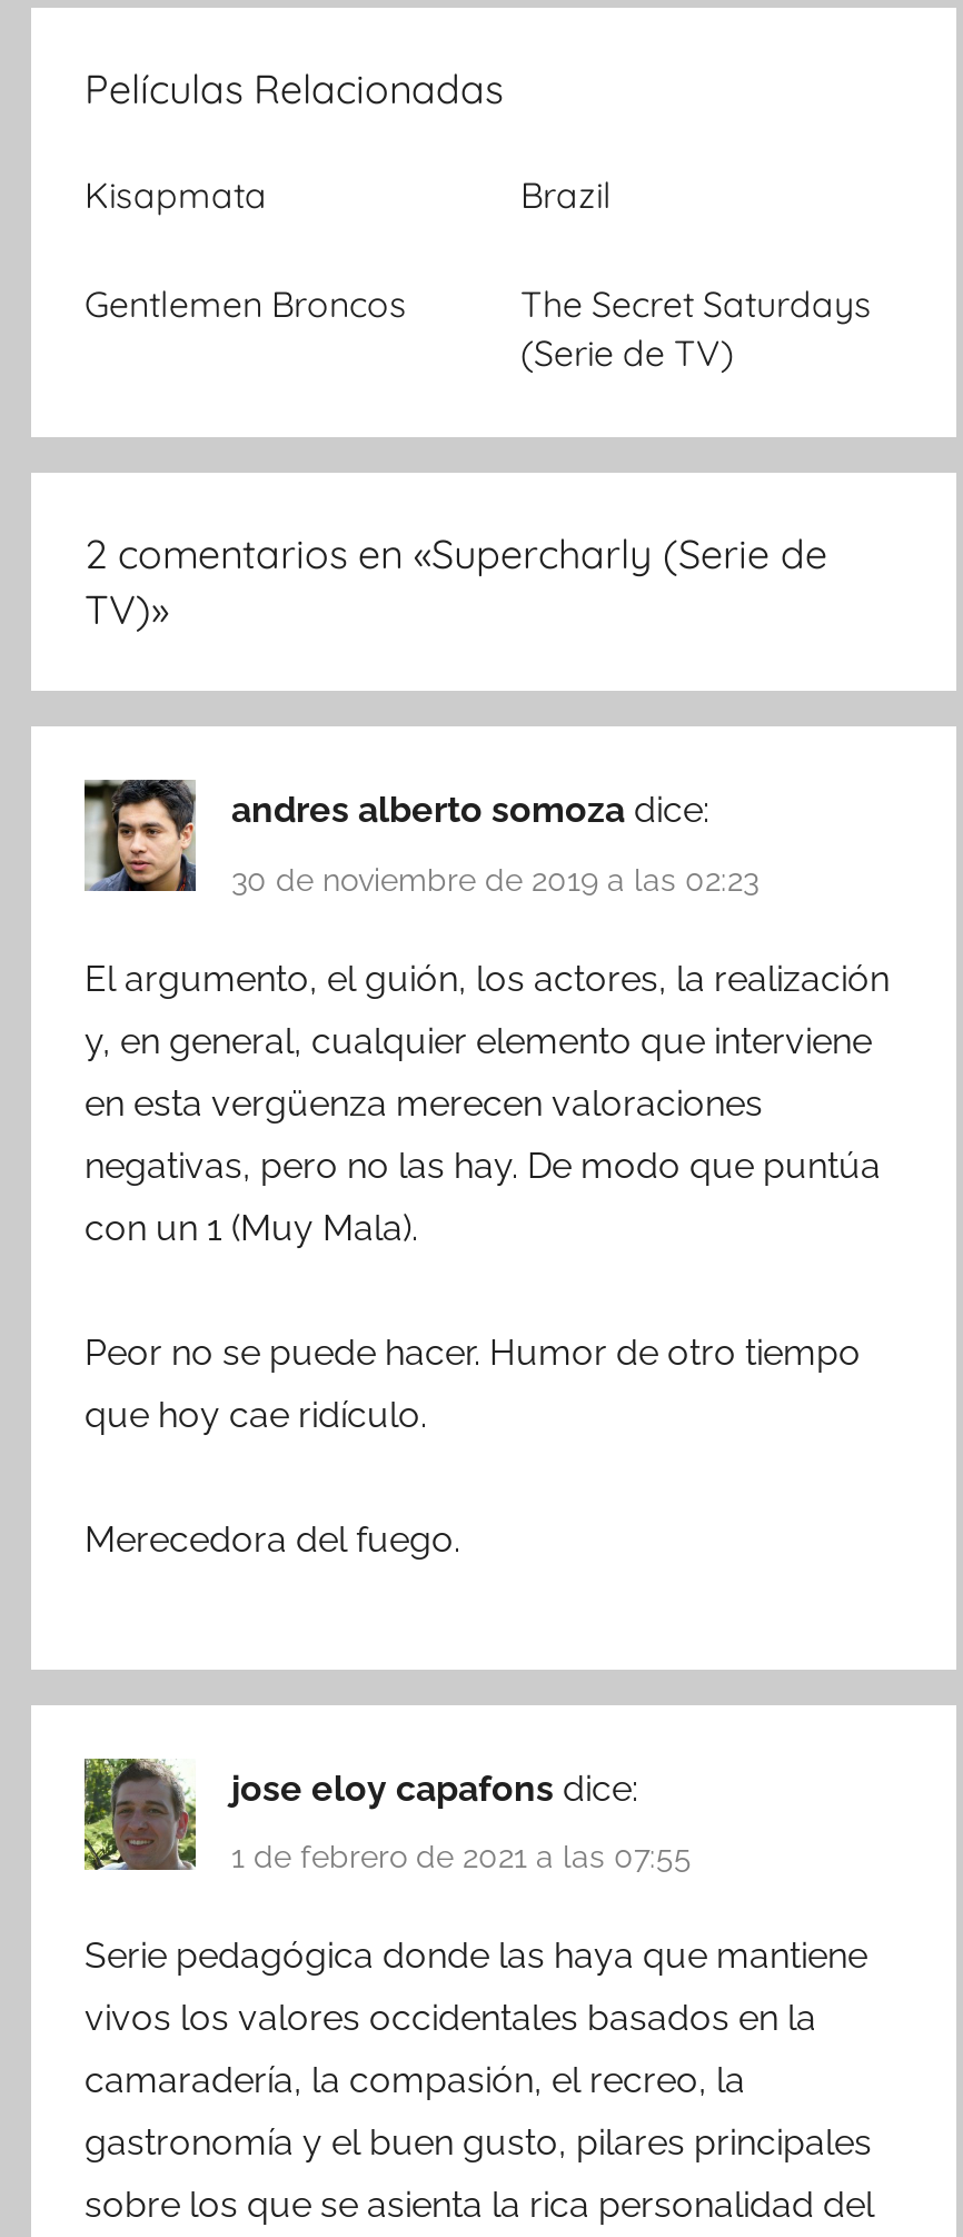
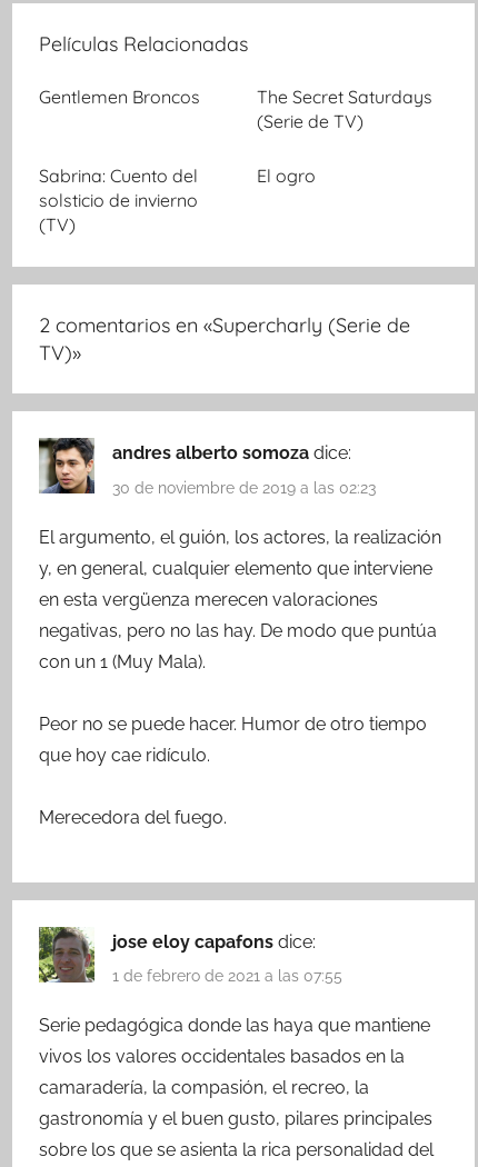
- Kisapmata
- Brazil

moved up: Gentlemen Broncos | The Secret Saturdays | (Serie de TV)

+ Sabrina: Cuento del
+ solsticio de invierno
+ (TV)

+ El ogro
